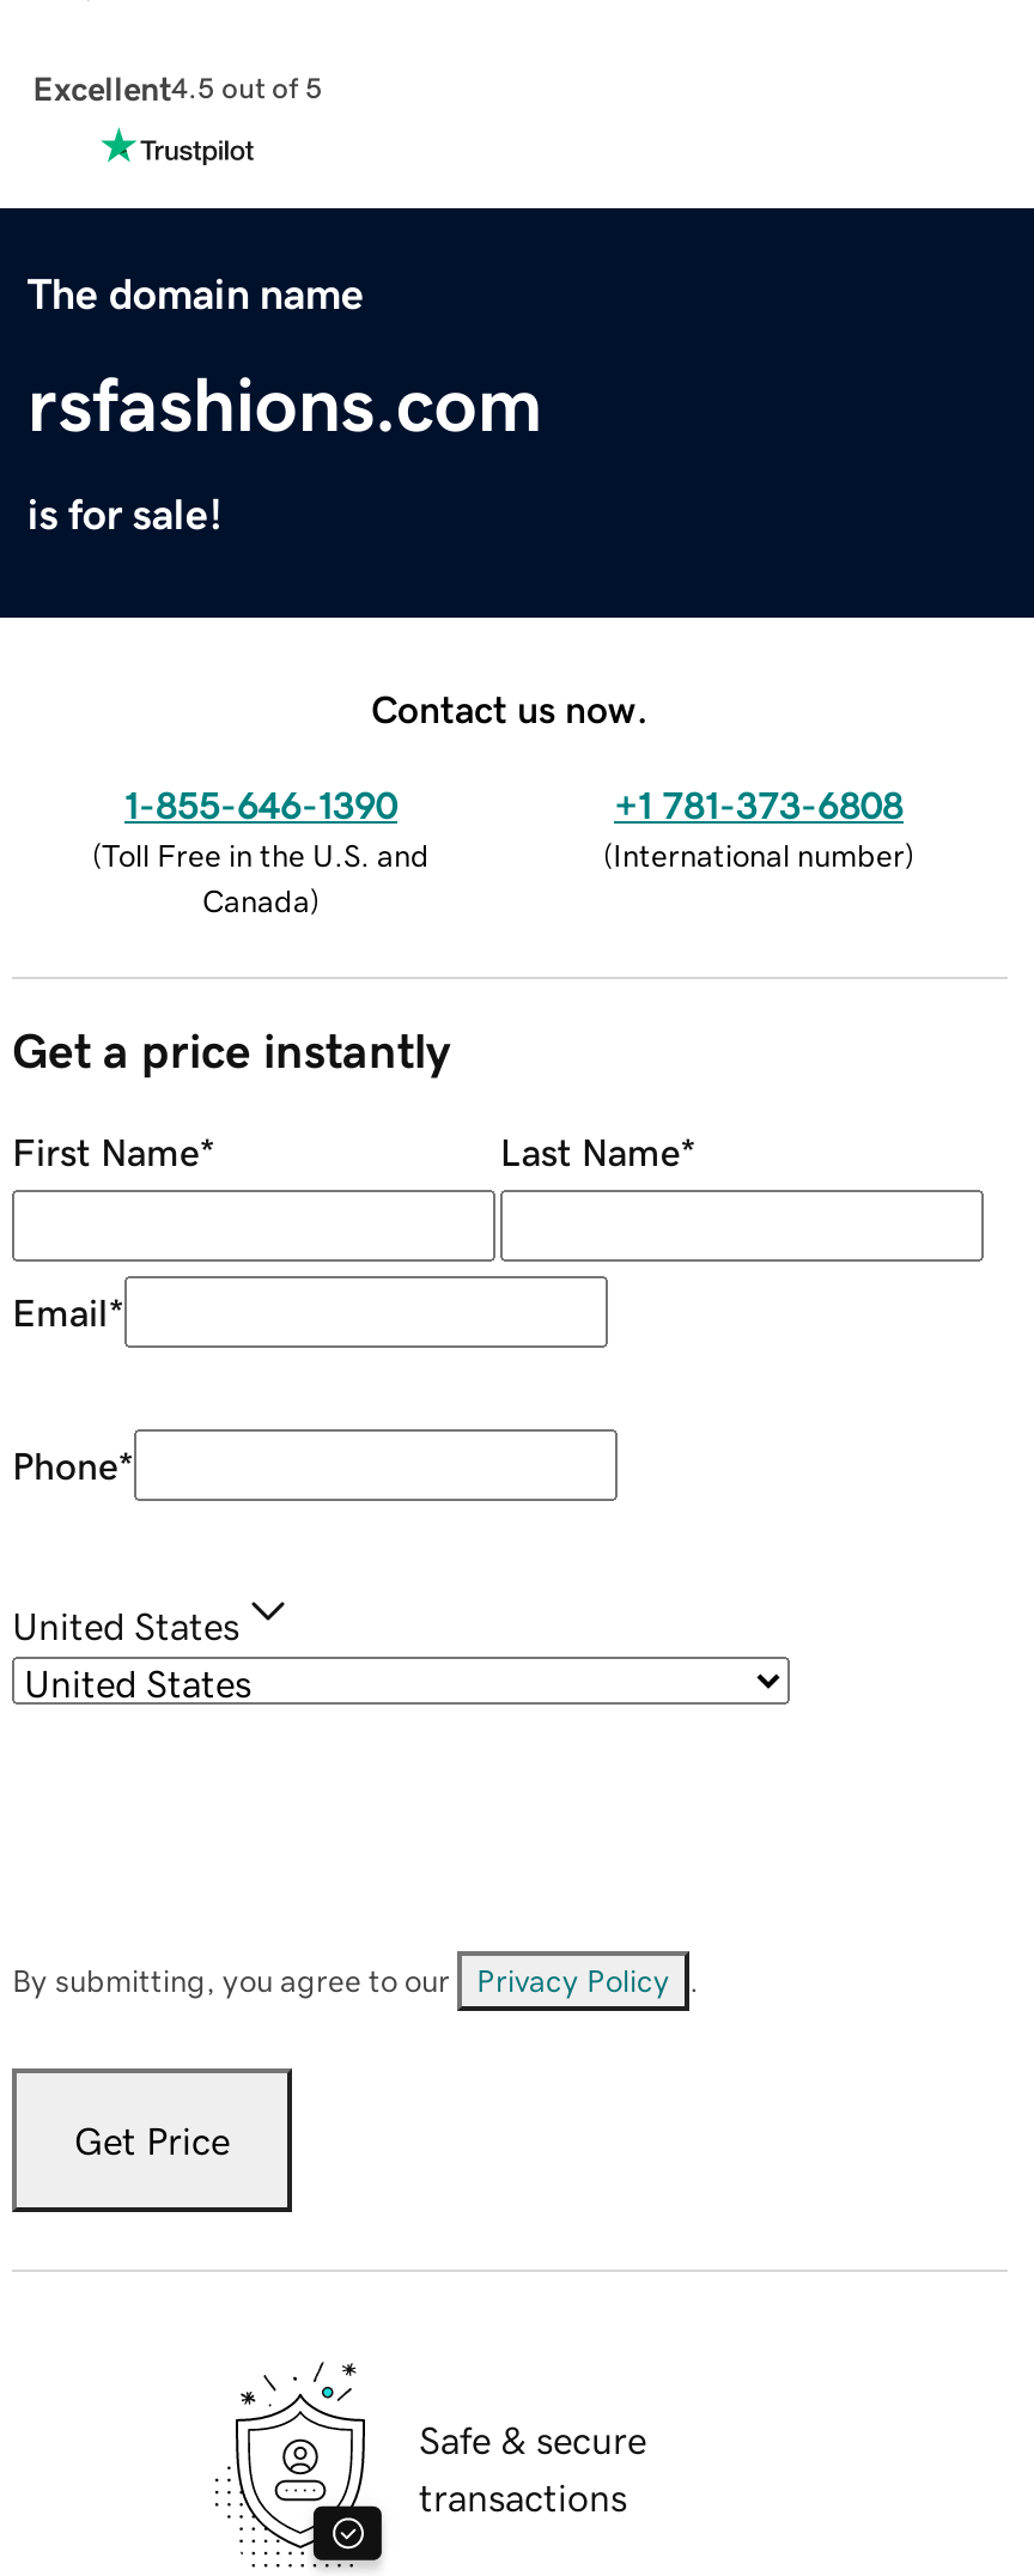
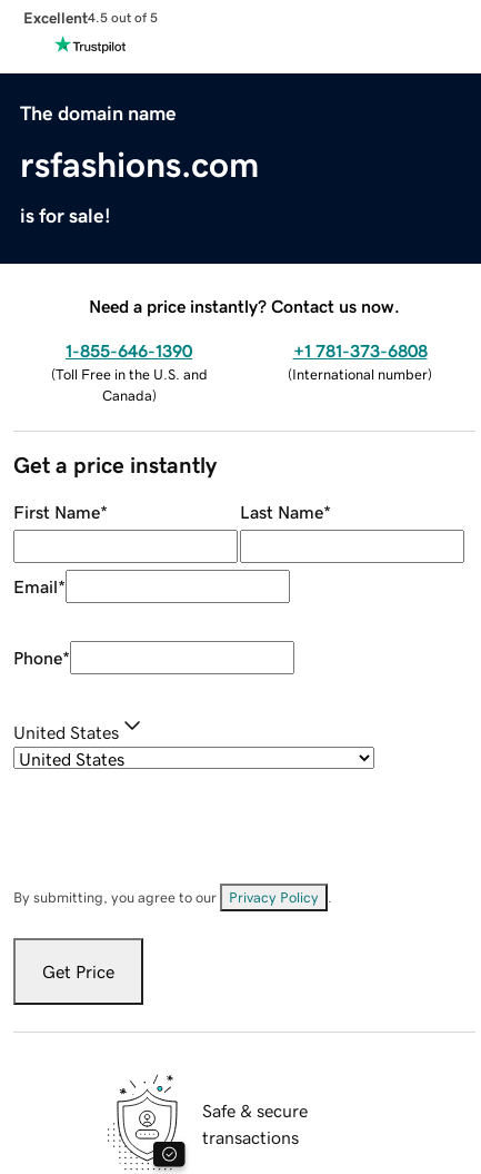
- Contact us now.
+ Need a price instantly? Contact us now.
